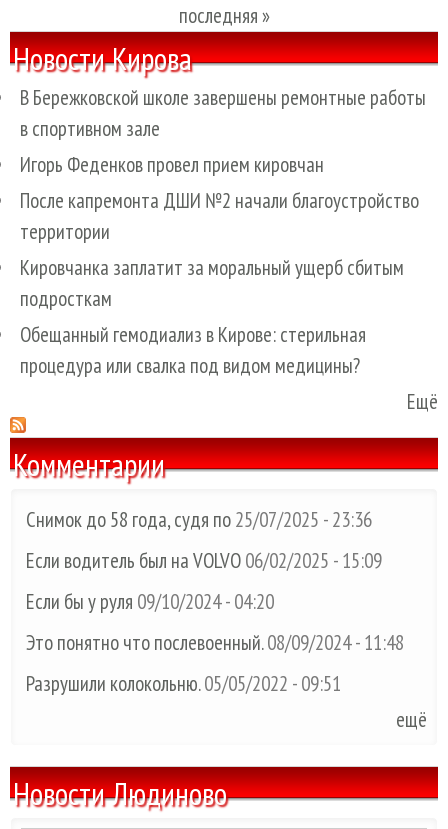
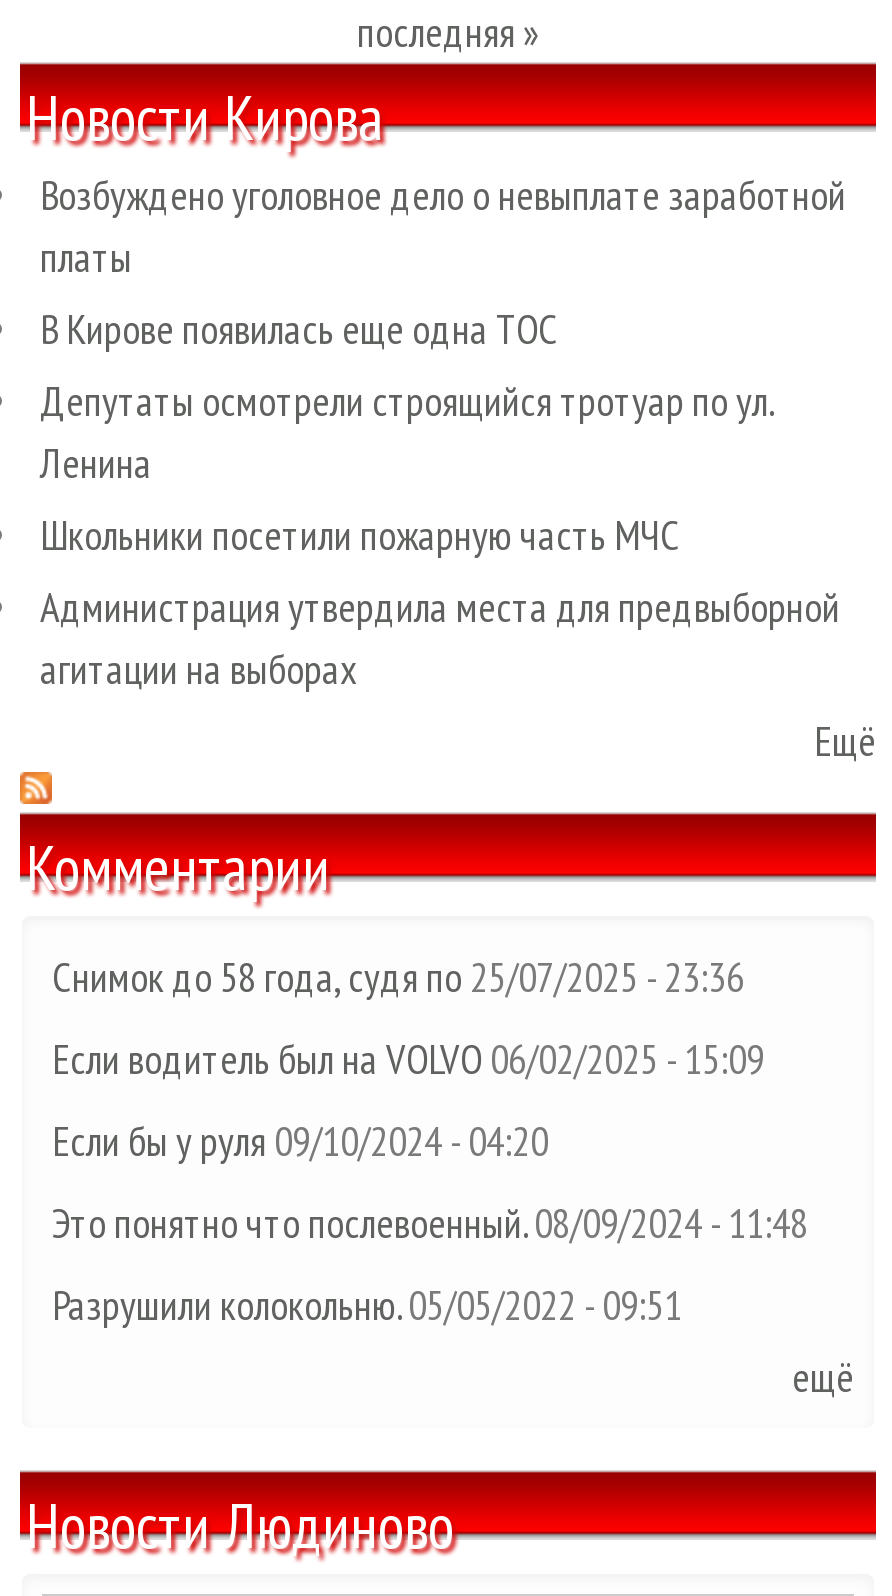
- В Бережковской школе завершены ремонтные работы
- в спортивном зале
- Игорь Феденков провел прием кировчан
- После капремонта ДШИ №2 начали благоустройство
- территории
- Кировчанка заплатит за моральный ущерб сбитым
- подросткам
- Обещанный гемодиализ в Кирове: стерильная
- процедура или свалка под видом медицины?
+ Возбуждено уголовное дело о невыплате заработной
+ платы
+ В Кирове появилась еще одна ТОС
+ Депутаты осмотрели строящийся тротуар по ул.
+ Ленина
+ Школьники посетили пожарную часть МЧС
+ Администрация утвердила места для предвыборной
+ агитации на выборах
